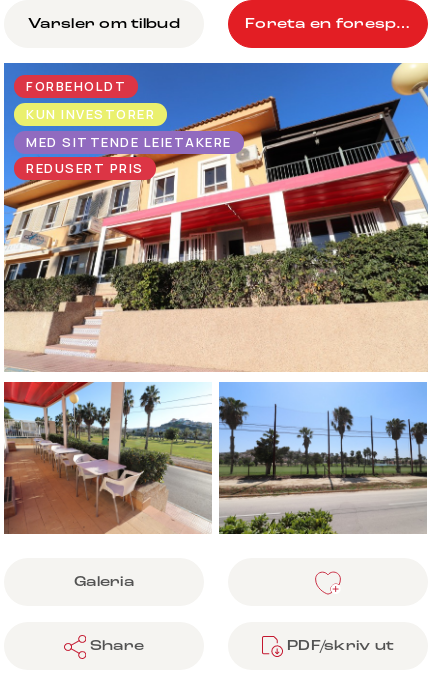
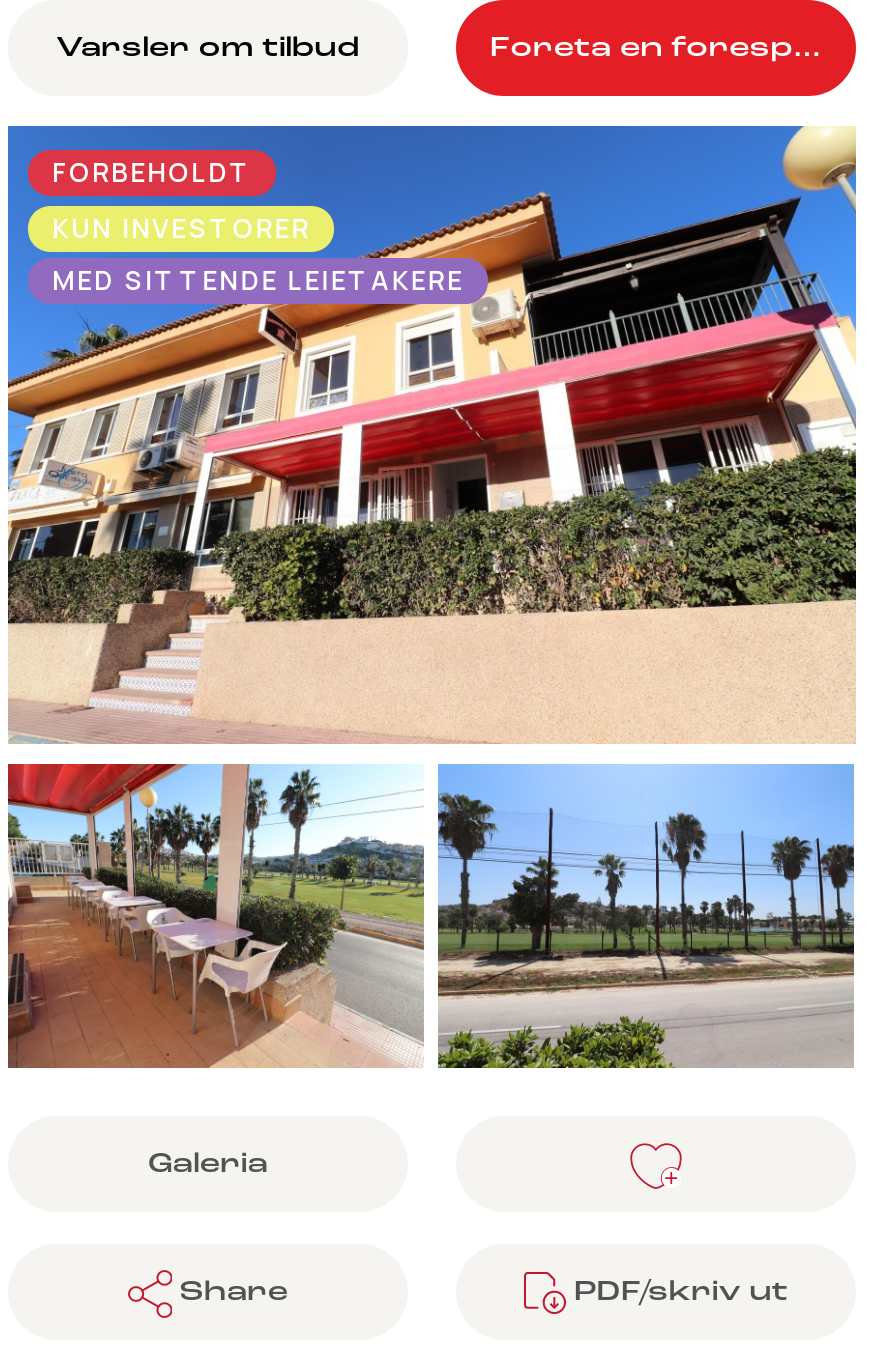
- REDUSERT PRIS
